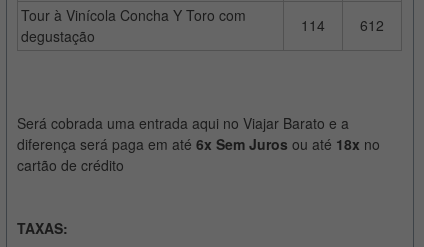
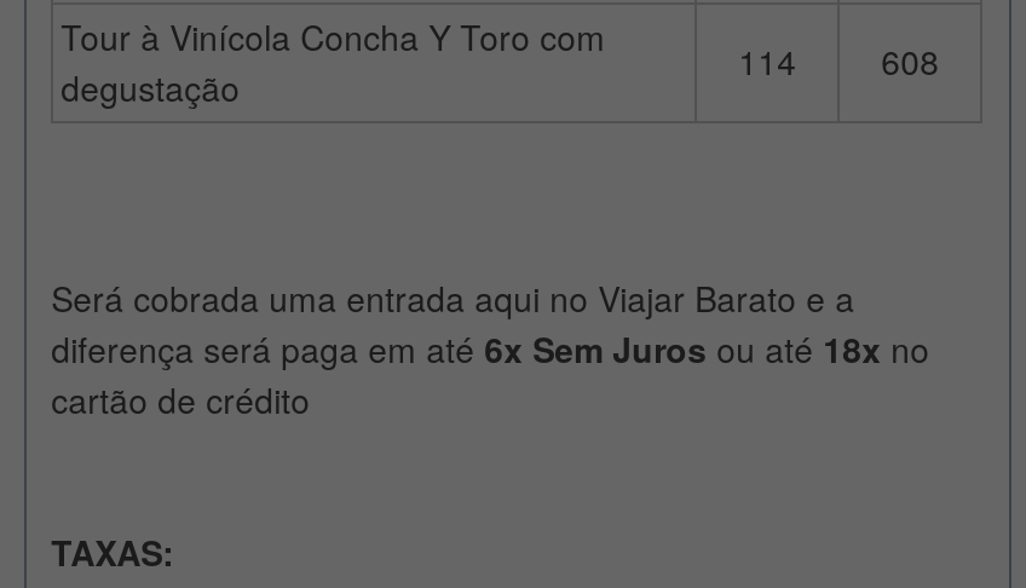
- 114 612
+ 114 608
